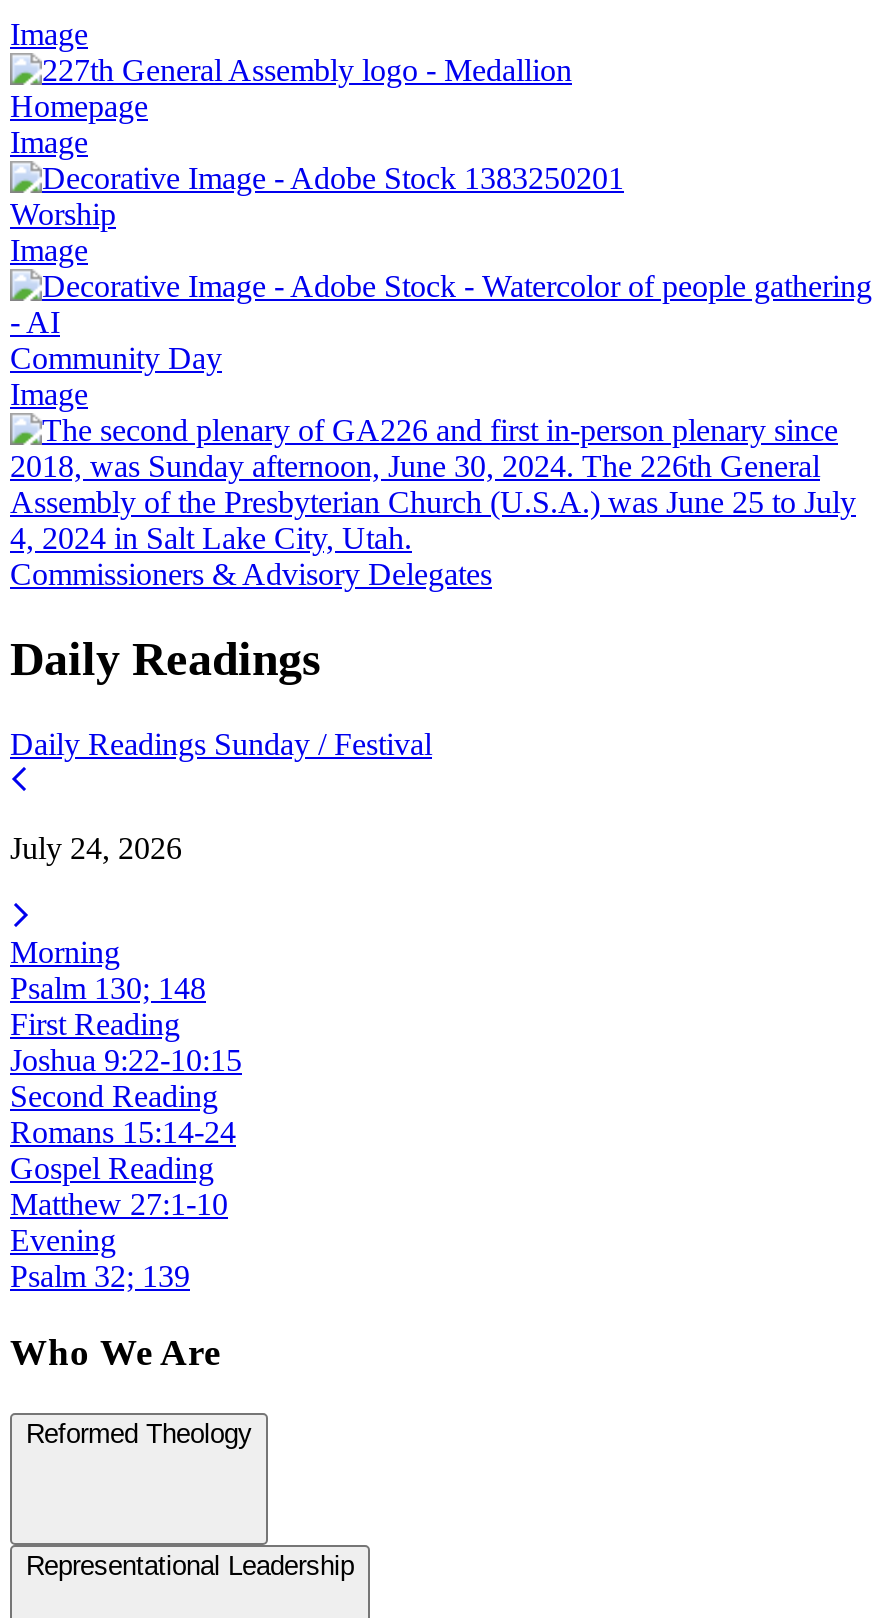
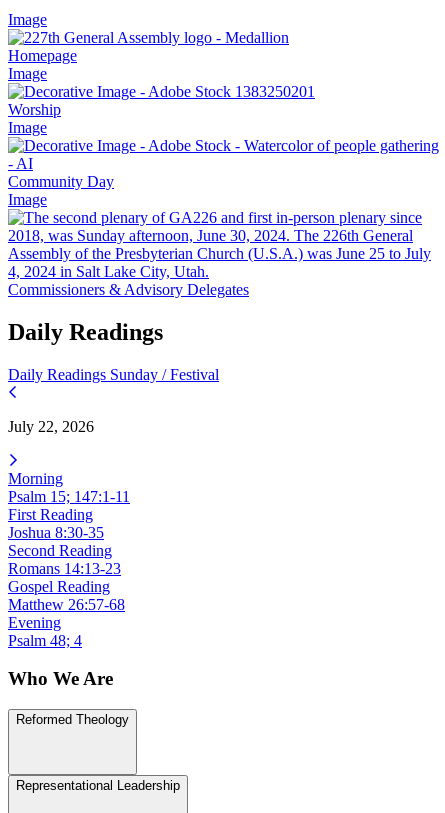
- July 24, 2026
+ July 22, 2026

- Psalm 130; 148
+ Psalm 15; 147:1-11

- Joshua 9:22-10:15
+ Joshua 8:30-35

- Romans 15:14-24
+ Romans 14:13-23

- Matthew 27:1-10
+ Matthew 26:57-68

- Psalm 32; 139
+ Psalm 48; 4
